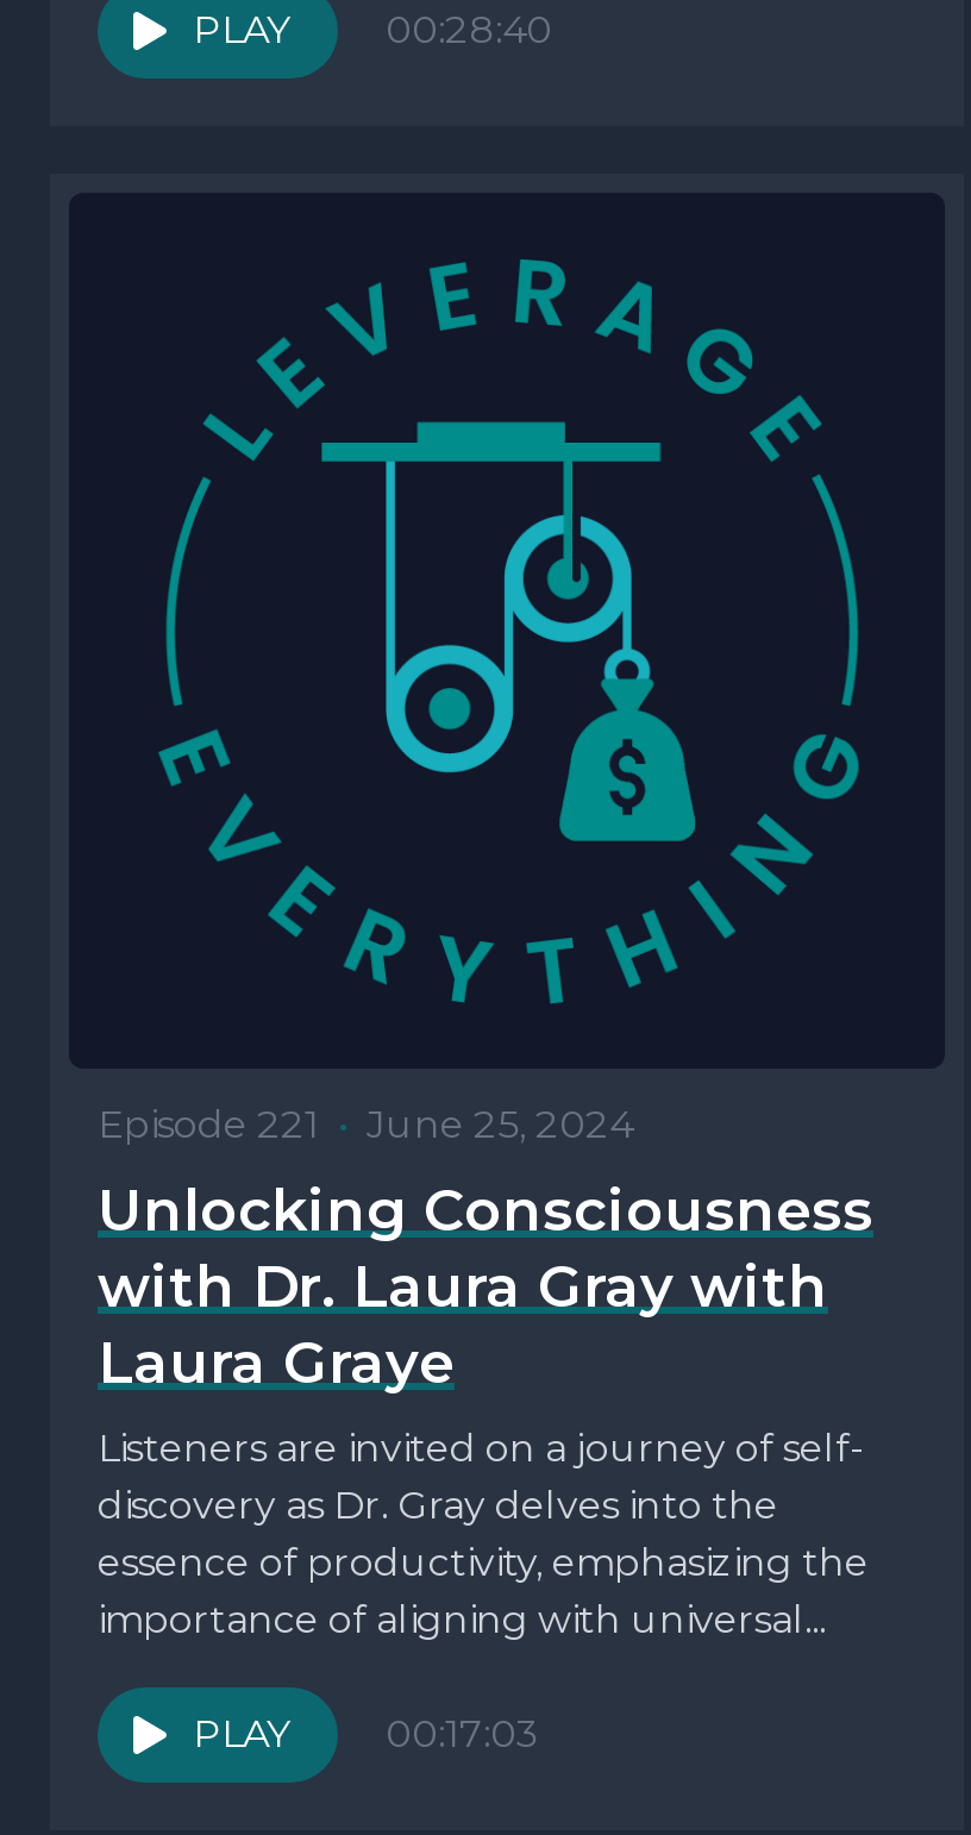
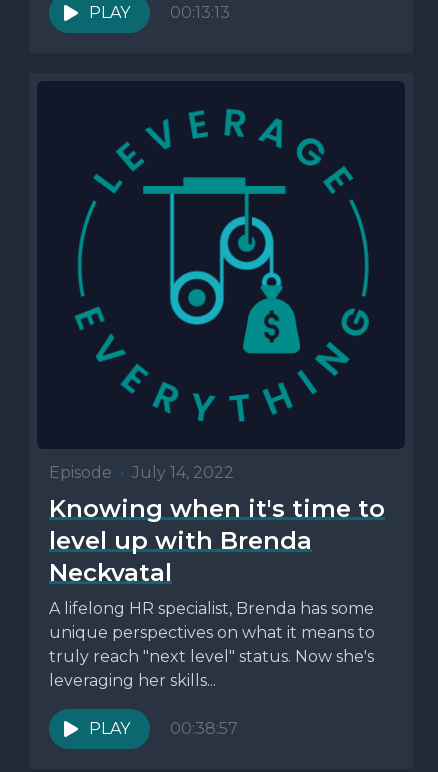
- 00:28:40
+ 00:13:13

- Episode 221 • June 25, 2024
- Unlocking Consciousness
- with Dr. Laura Gray with
- Laura Graye
- Listeners are invited on a journey of self-
- discovery as Dr. Gray delves into the
- essence of productivity, emphasizing the
- importance of aligning with universal...
+ Episode • July 14, 2022
+ Knowing when it's time to
+ level up with Brenda
+ Neckvatal
+ A lifelong HR specialist, Brenda has some
+ unique perspectives on what it means to
+ truly reach "next level" status. Now she's
+ leveraging her skills...

- 00:17:03
+ 00:38:57
